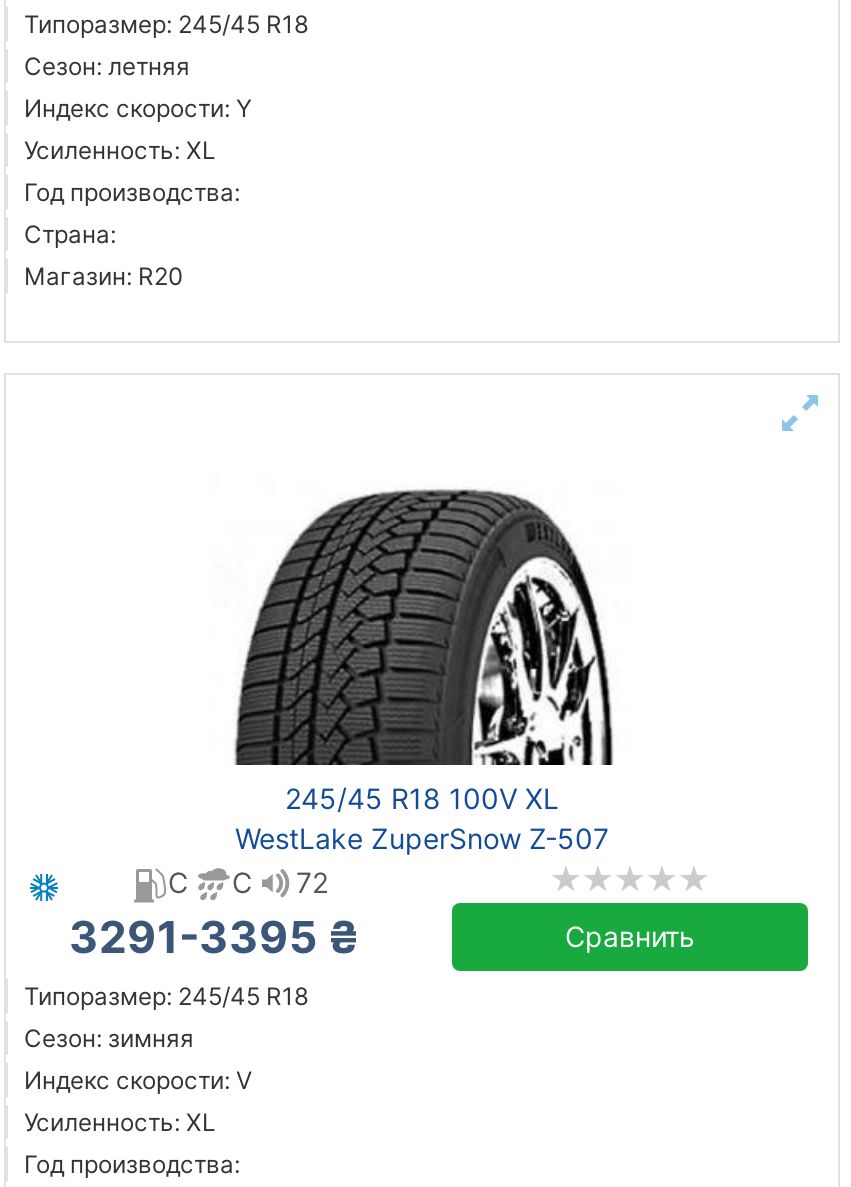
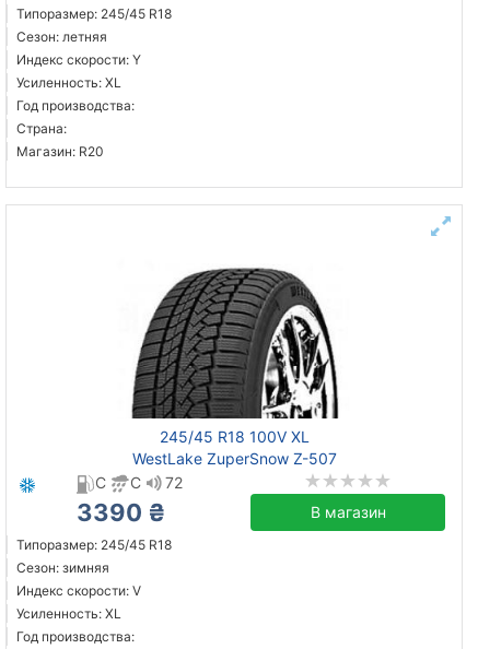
- 3291-3395 ₴
- Сравнить
+ 3390 ₴
+ В магазин
